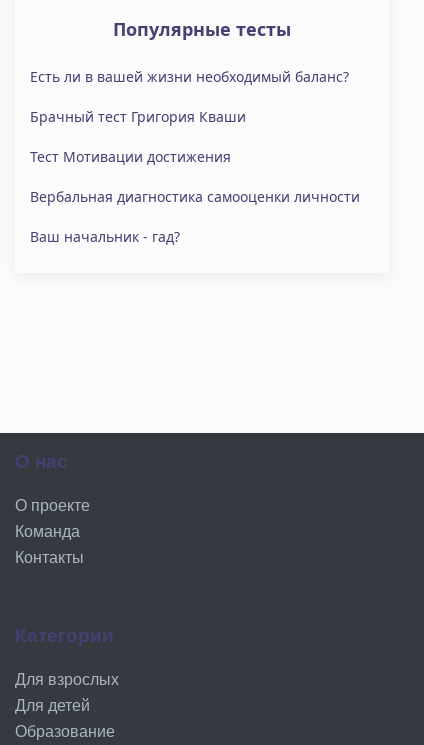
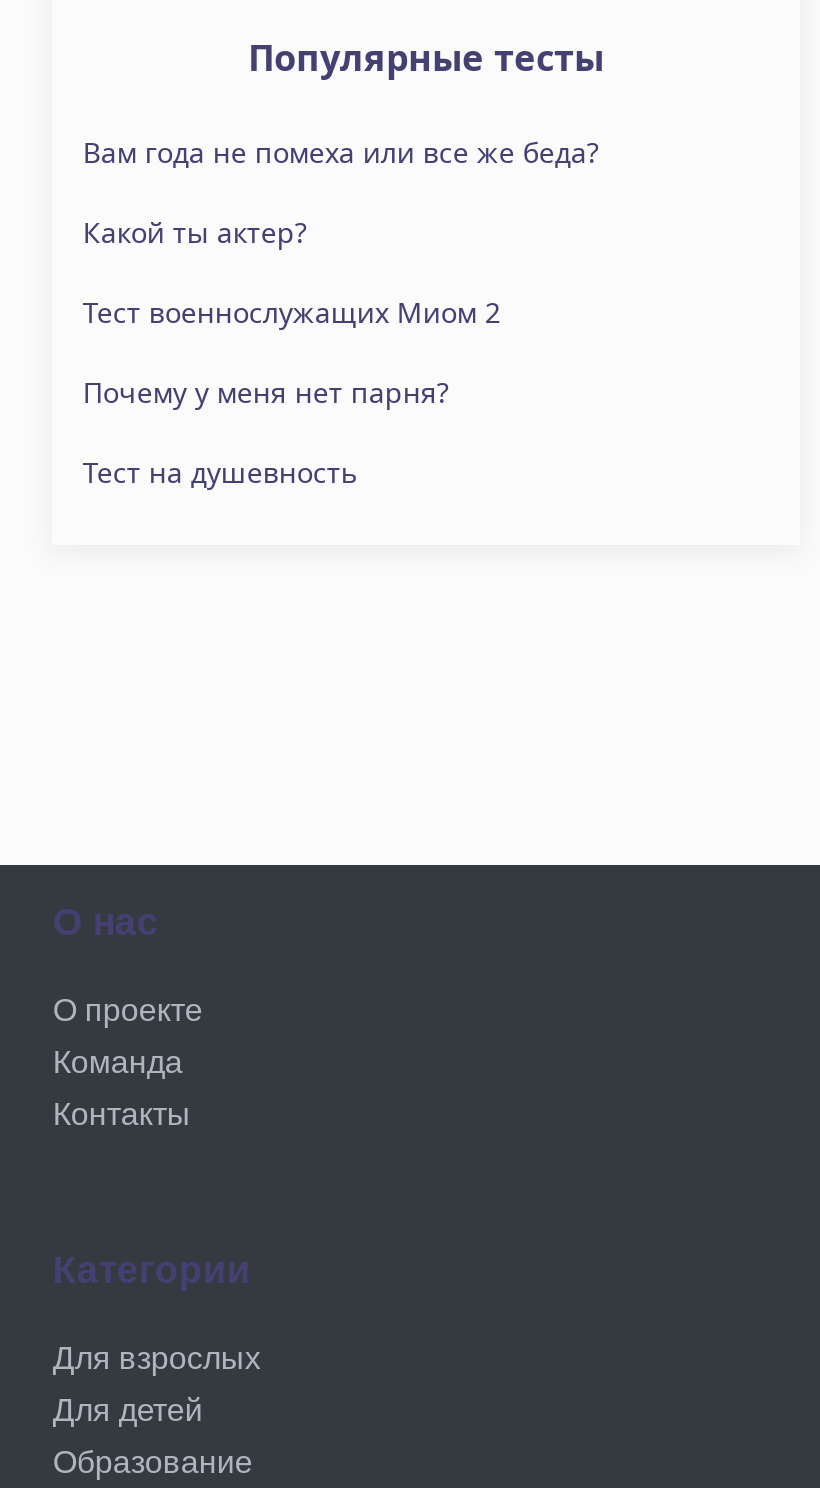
- Есть ли в вашей жизни необходимый баланс?
+ Вам года не помеха или все же беда?

- Брачный тест Григория Кваши
+ Какой ты актер?

- Тест Мотивации достижения
+ Тест военнослужащих Миом 2

- Вербальная диагностика самооценки личности
+ Почему у меня нет парня?

- Ваш начальник - гад?
+ Тест на душевность
